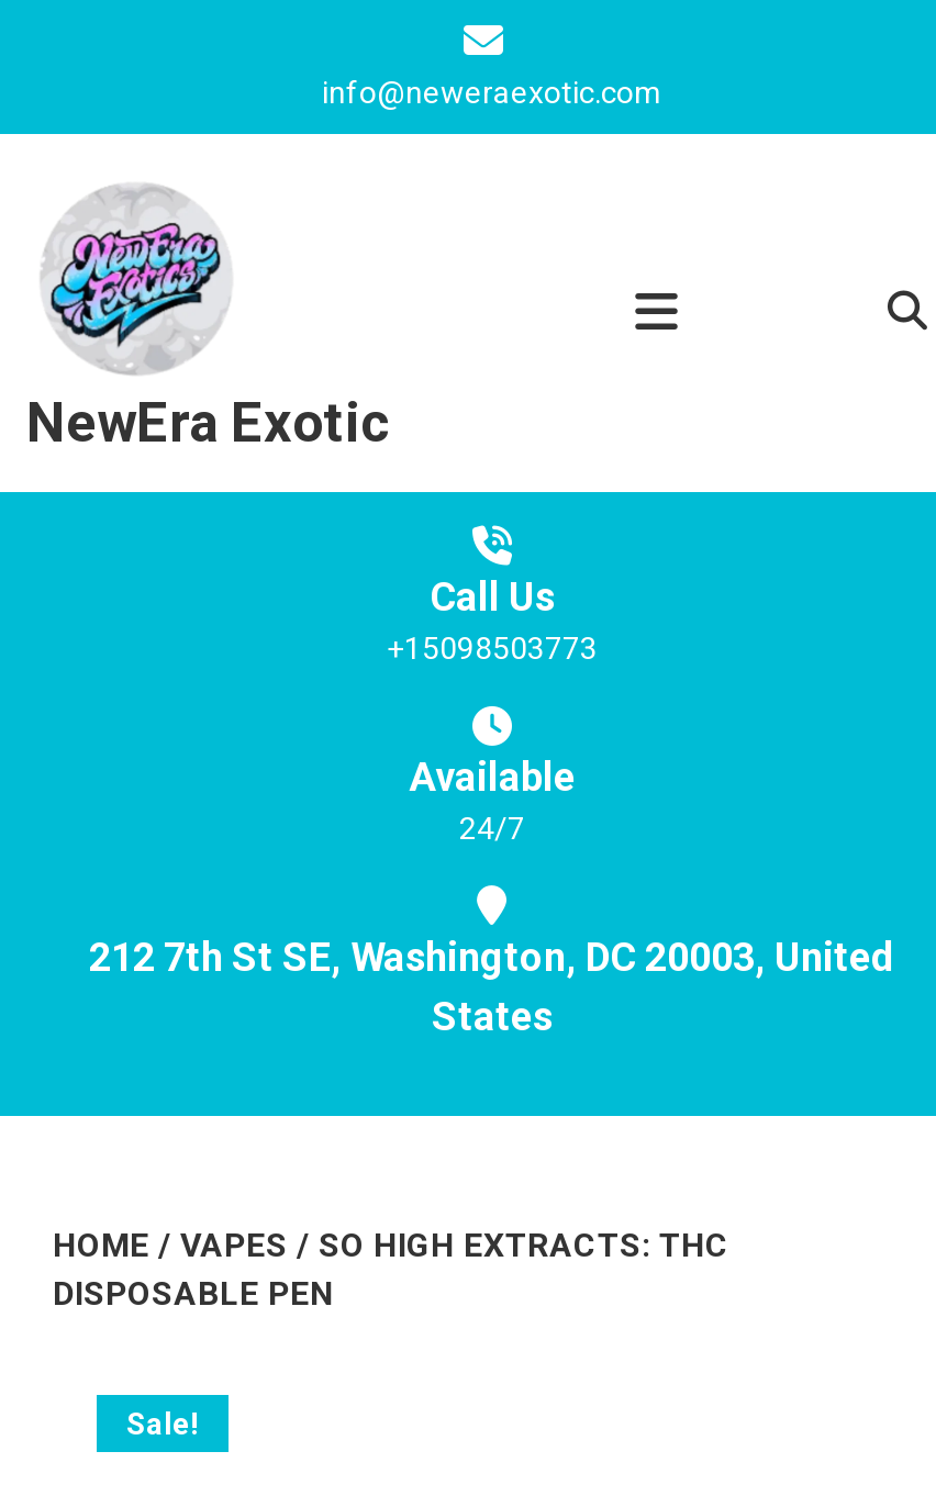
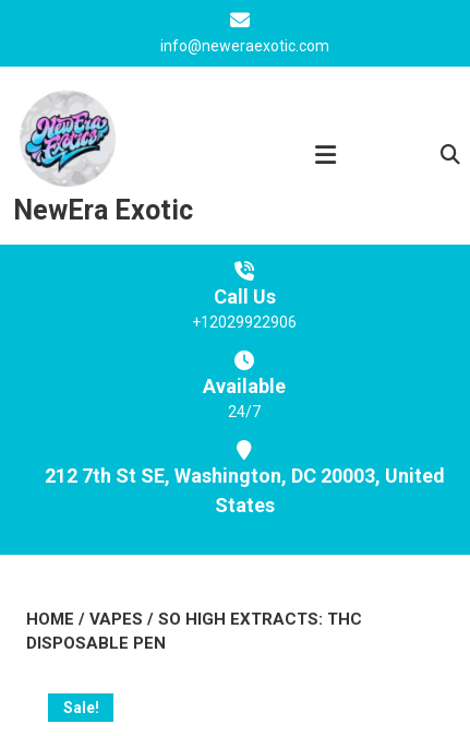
- +15098503773
+ +12029922906
